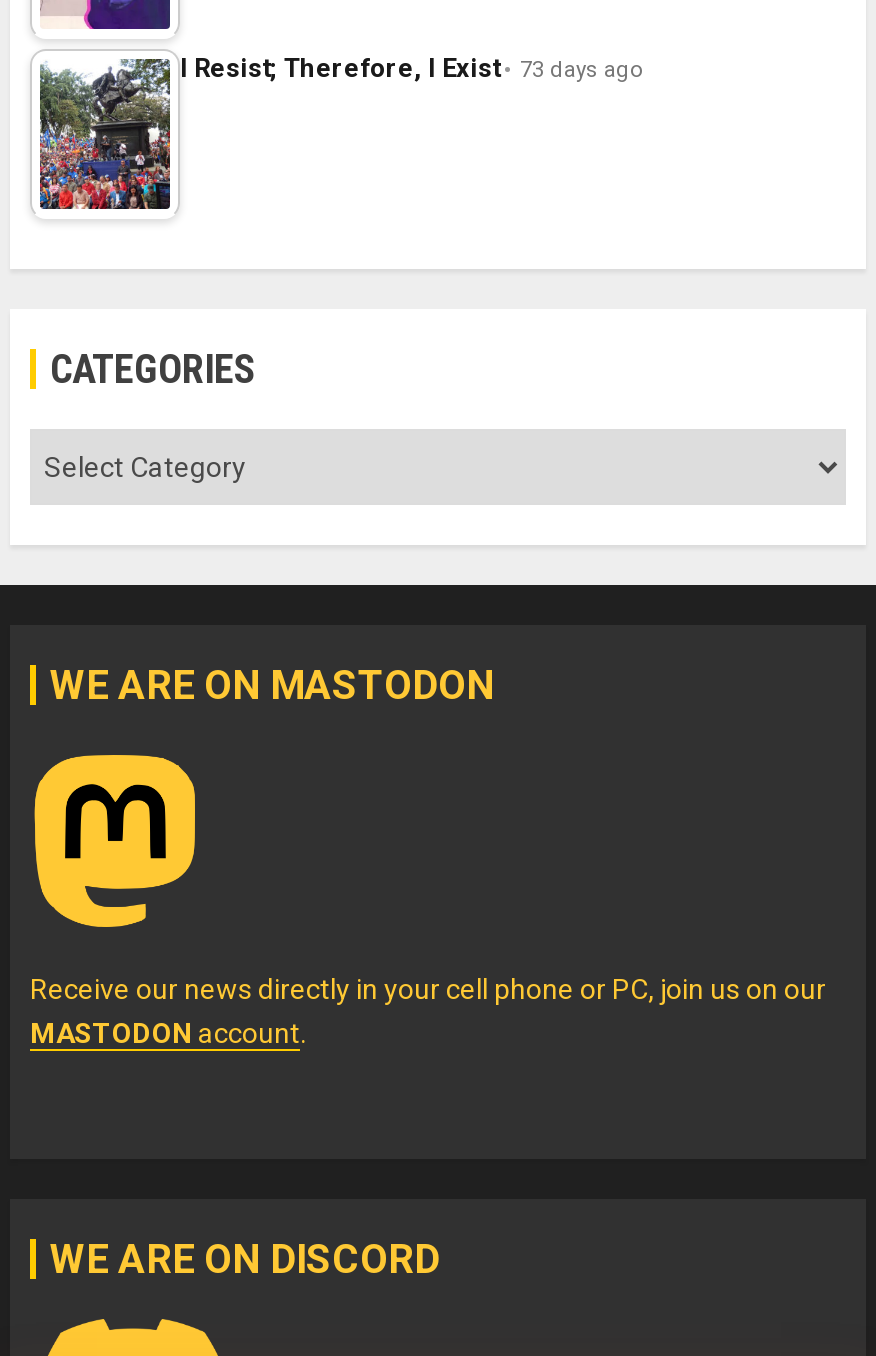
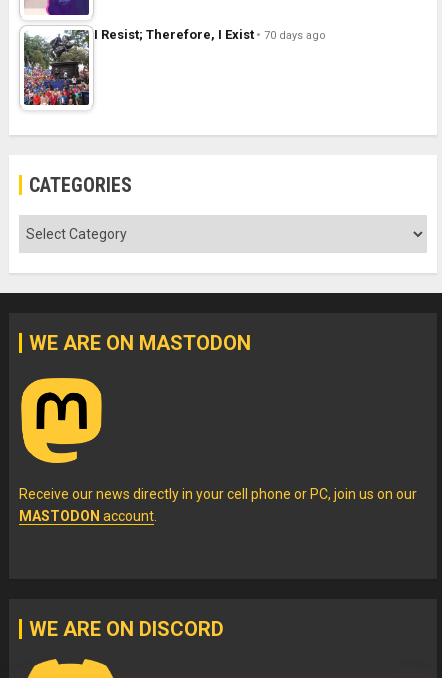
- I Resist; Therefore, I Exist 73 days ago
+ I Resist; Therefore, I Exist 70 days ago
